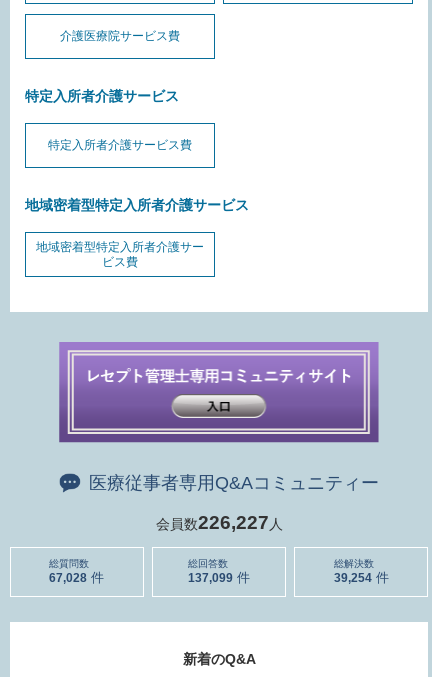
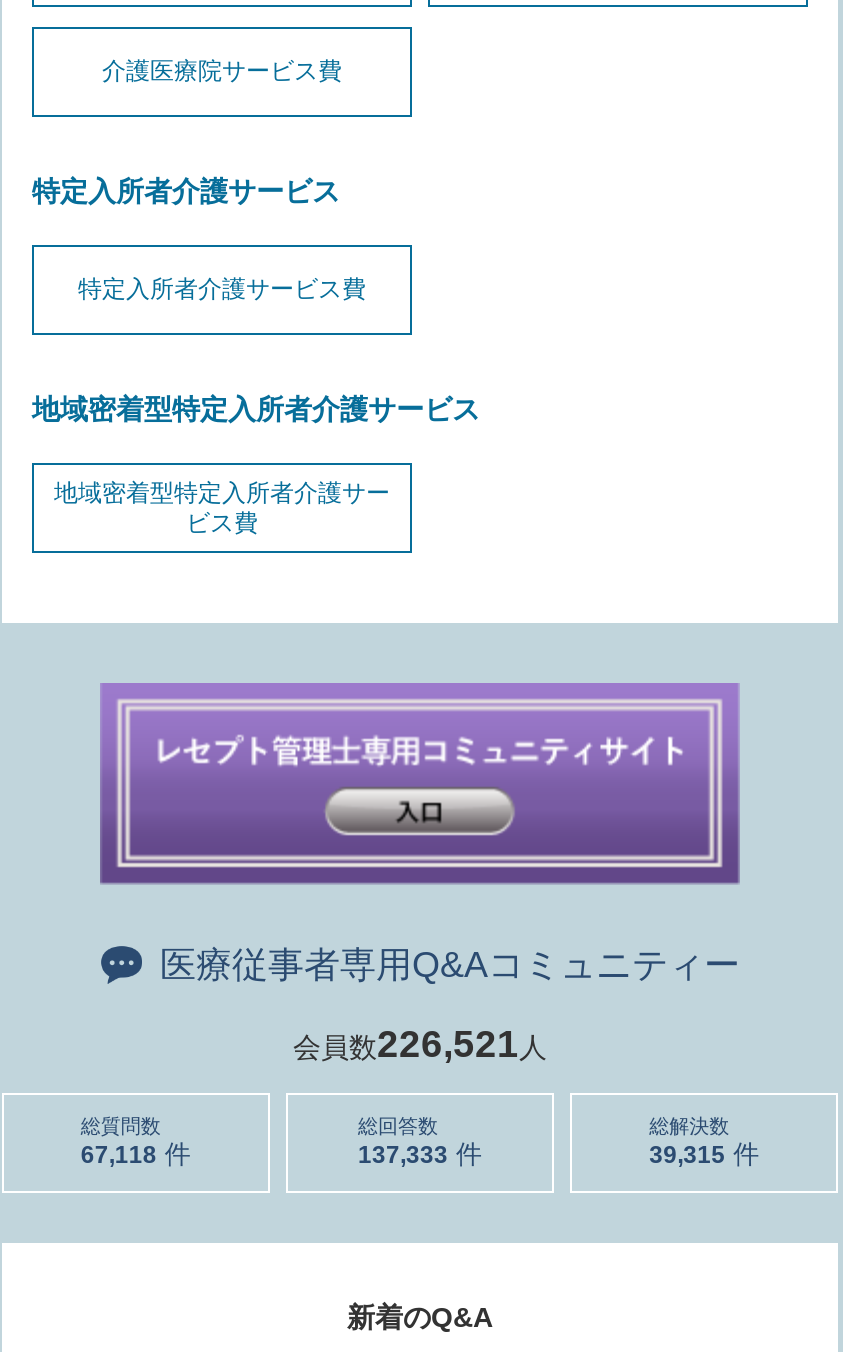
- 会員数226,227人
+ 会員数226,521人

- 67,028
+ 67,118

- 137,099
+ 137,333

- 39,254
+ 39,315
